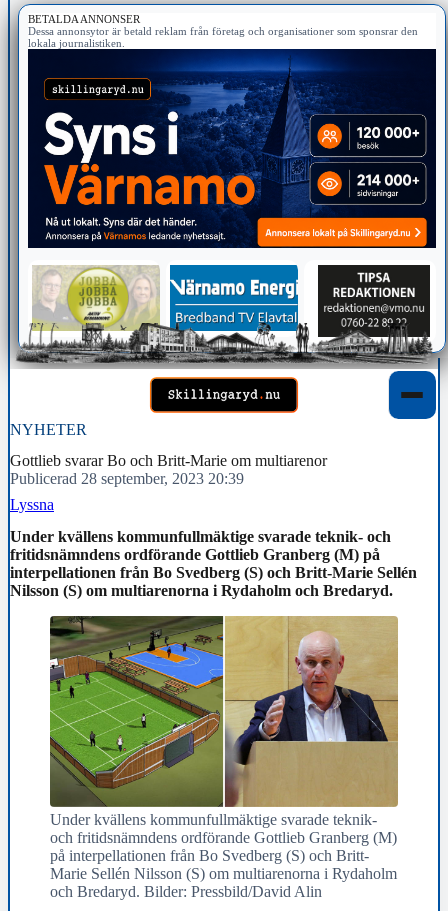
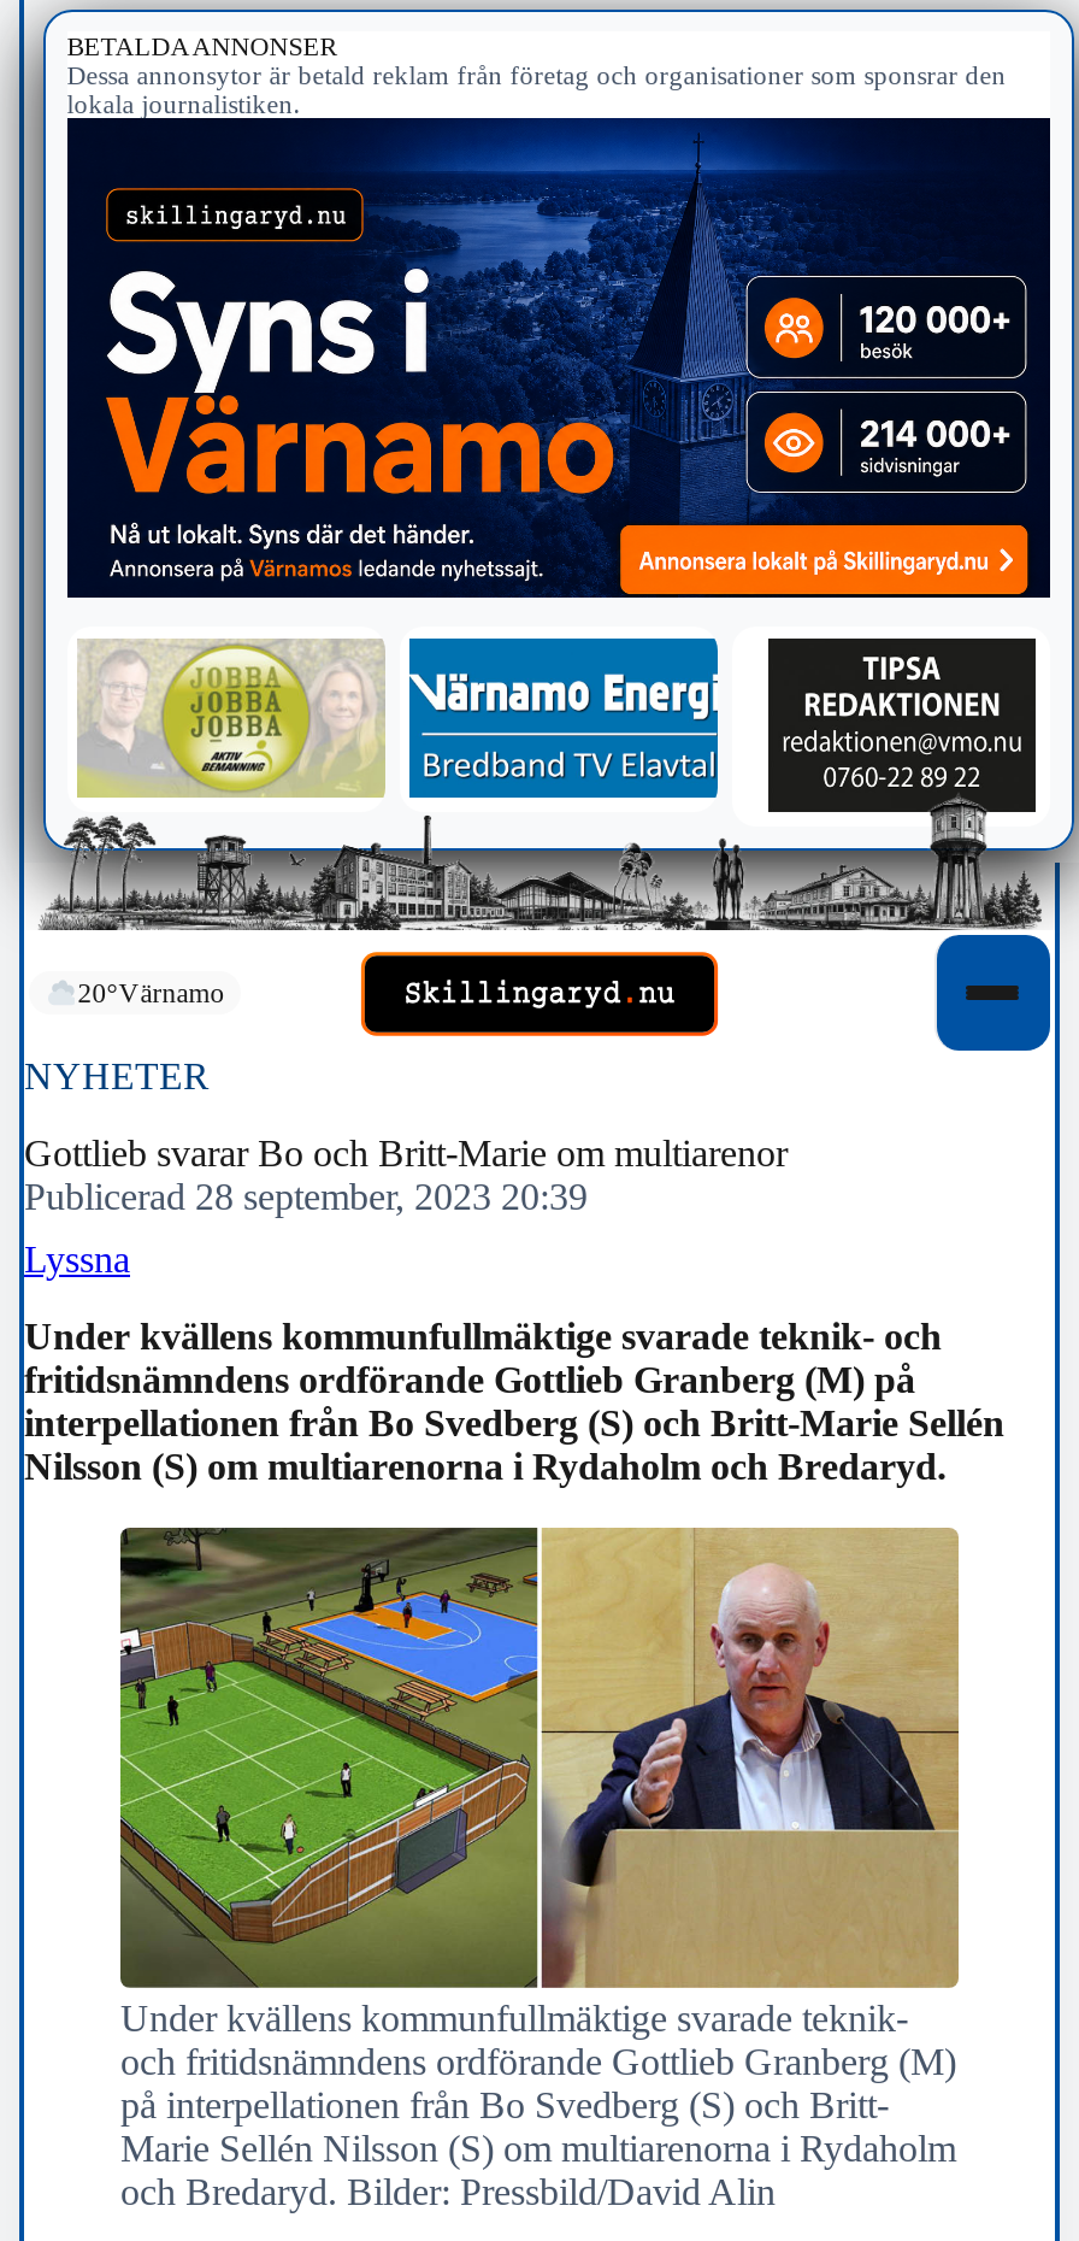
+ 20°Värnamo

- [image]
+ [image]
